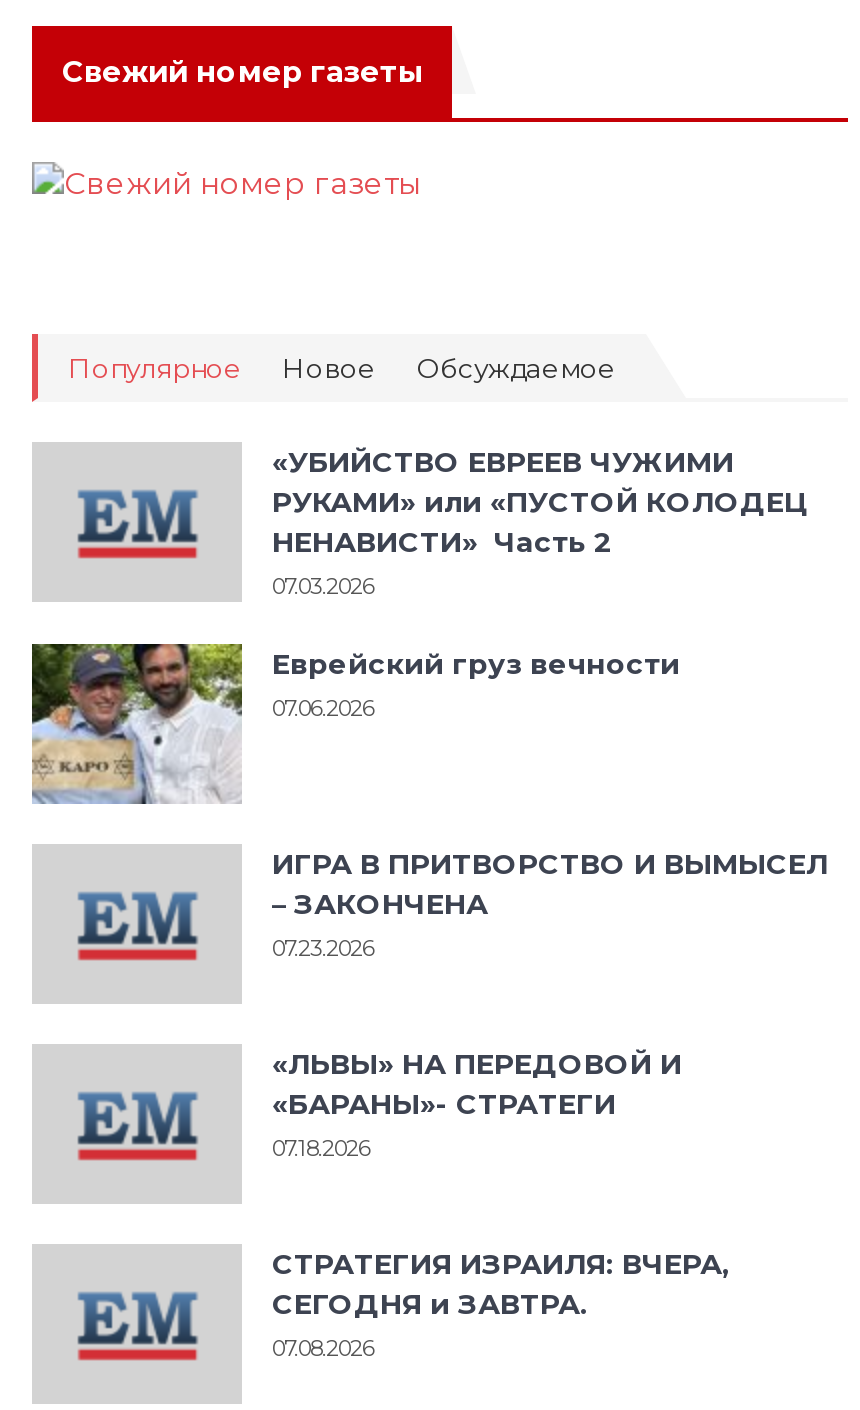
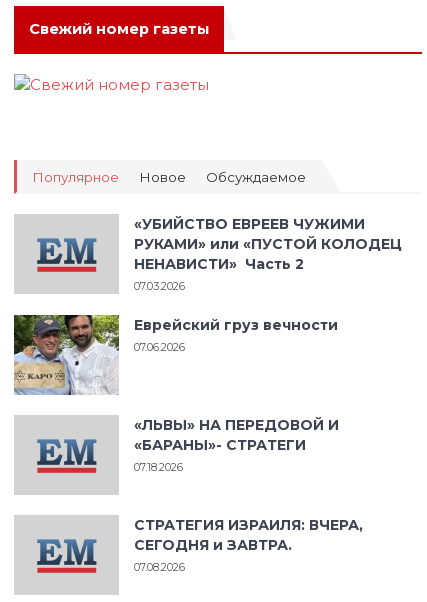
- ИГРА В ПРИТВОРСТВО И ВЫМЫСЕЛ
- – ЗАКОНЧЕНА
- 07.23.2026
